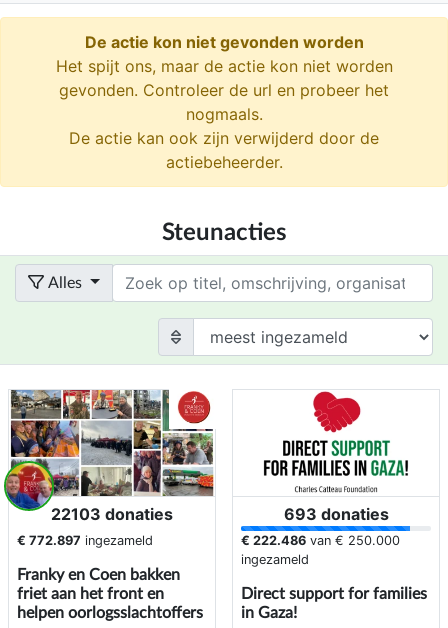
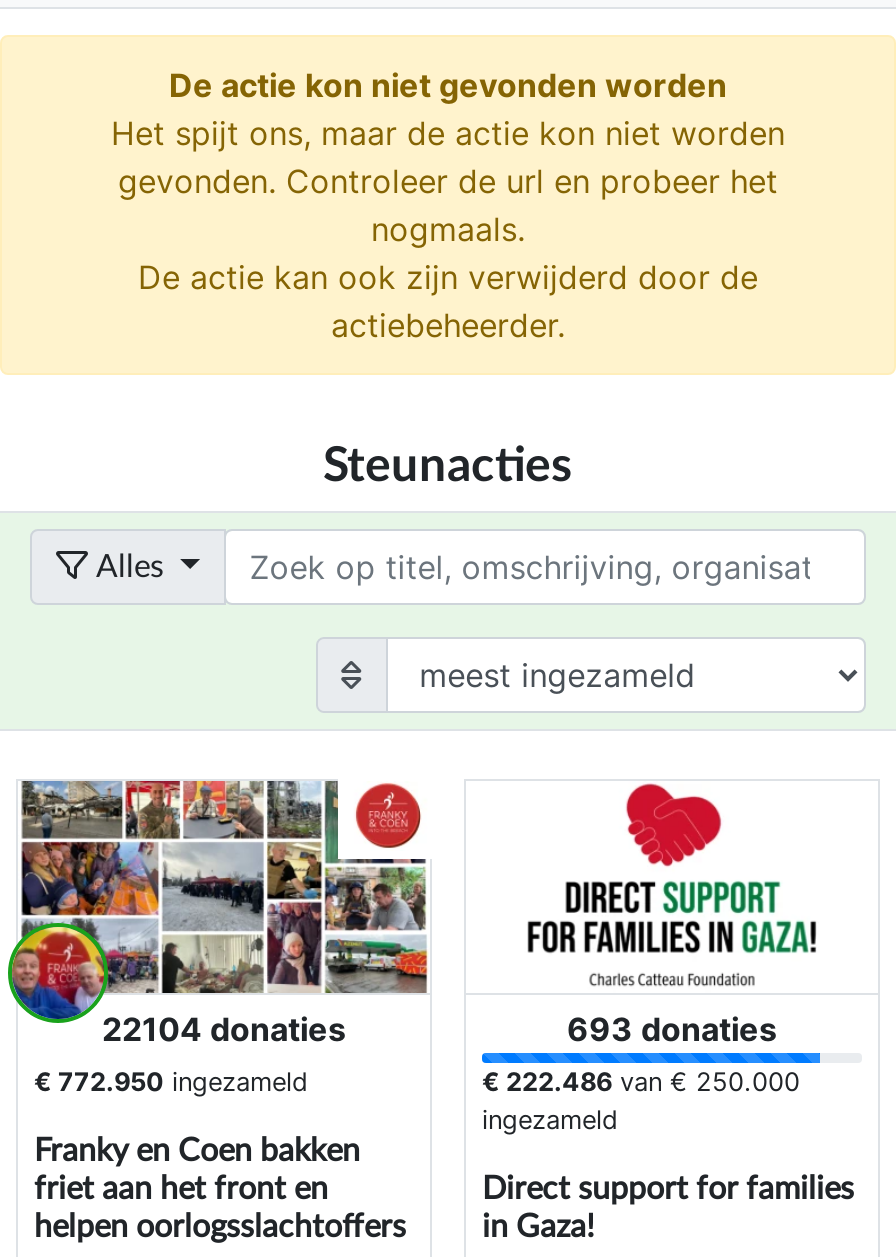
- 22103 donaties
+ 22104 donaties

- € 772.897 ingezameld
+ € 772.950 ingezameld
